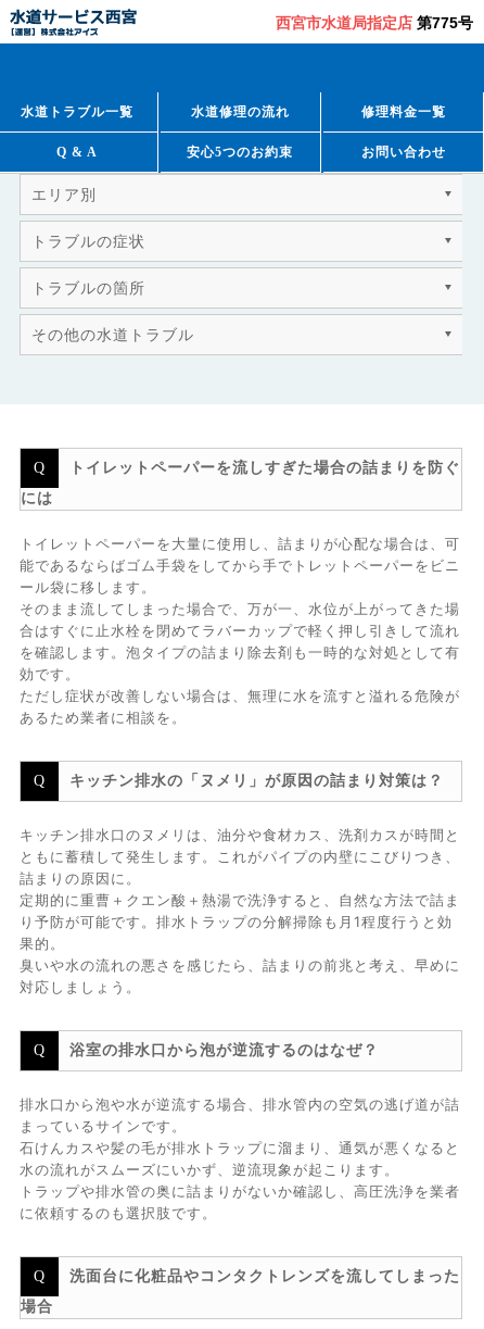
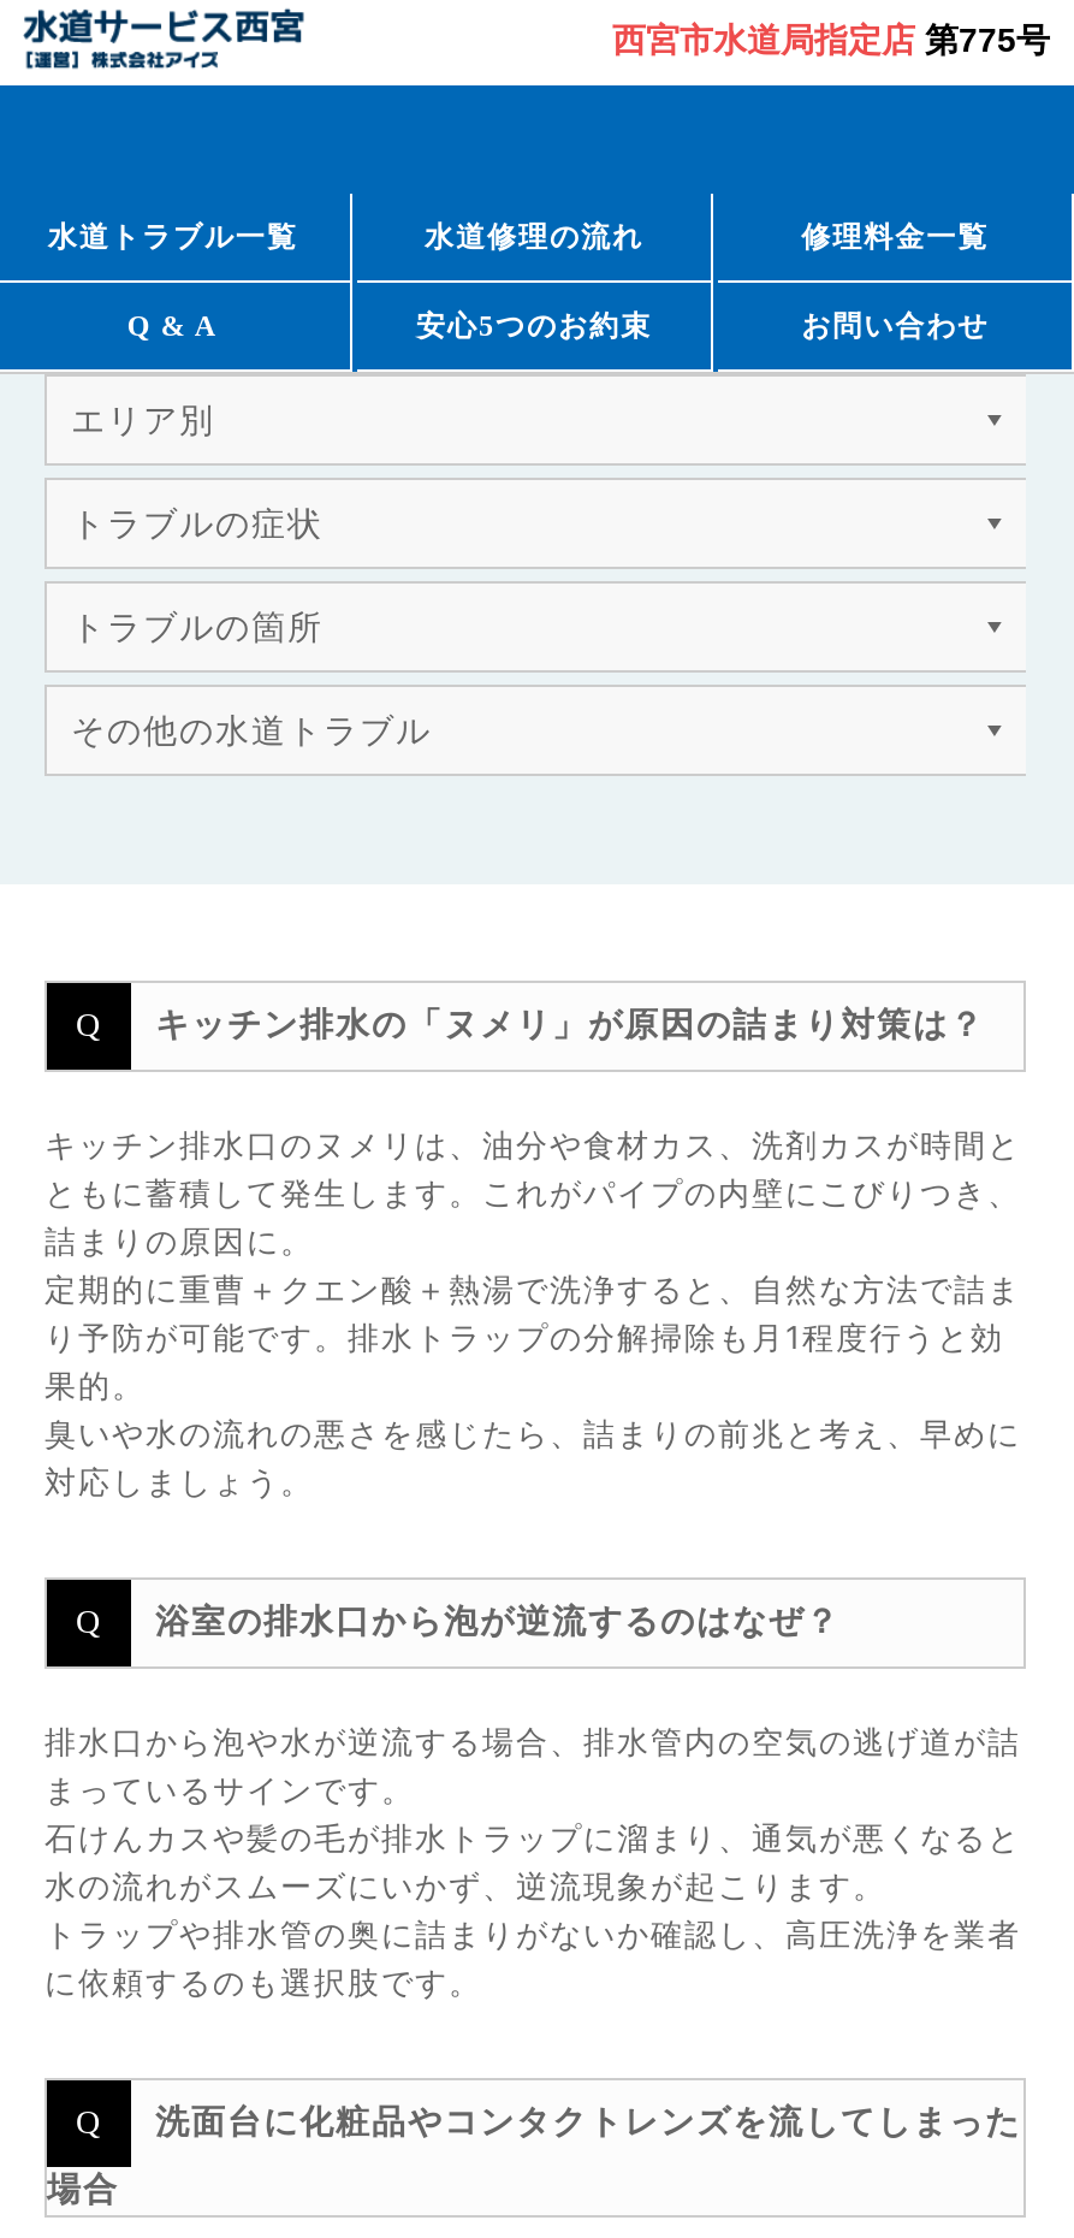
- トイレットペーパーを流しすぎた場合の詰まりを防ぐ
- には
- トイレットペーパーを大量に使用し、詰まりが心配な場合は、可
- 能であるならばゴム手袋をしてから手でトレットペーパーをビニ
- ール袋に移します。
- そのまま流してしまった場合で、万が一、水位が上がってきた場
- 合はすぐに止水栓を閉めてラバーカップで軽く押し引きして流れ
- を確認します。泡タイプの詰まり除去剤も一時的な対処として有
- 効です。
- ただし症状が改善しない場合は、無理に水を流すと溢れる危険が
- あるため業者に相談を。
